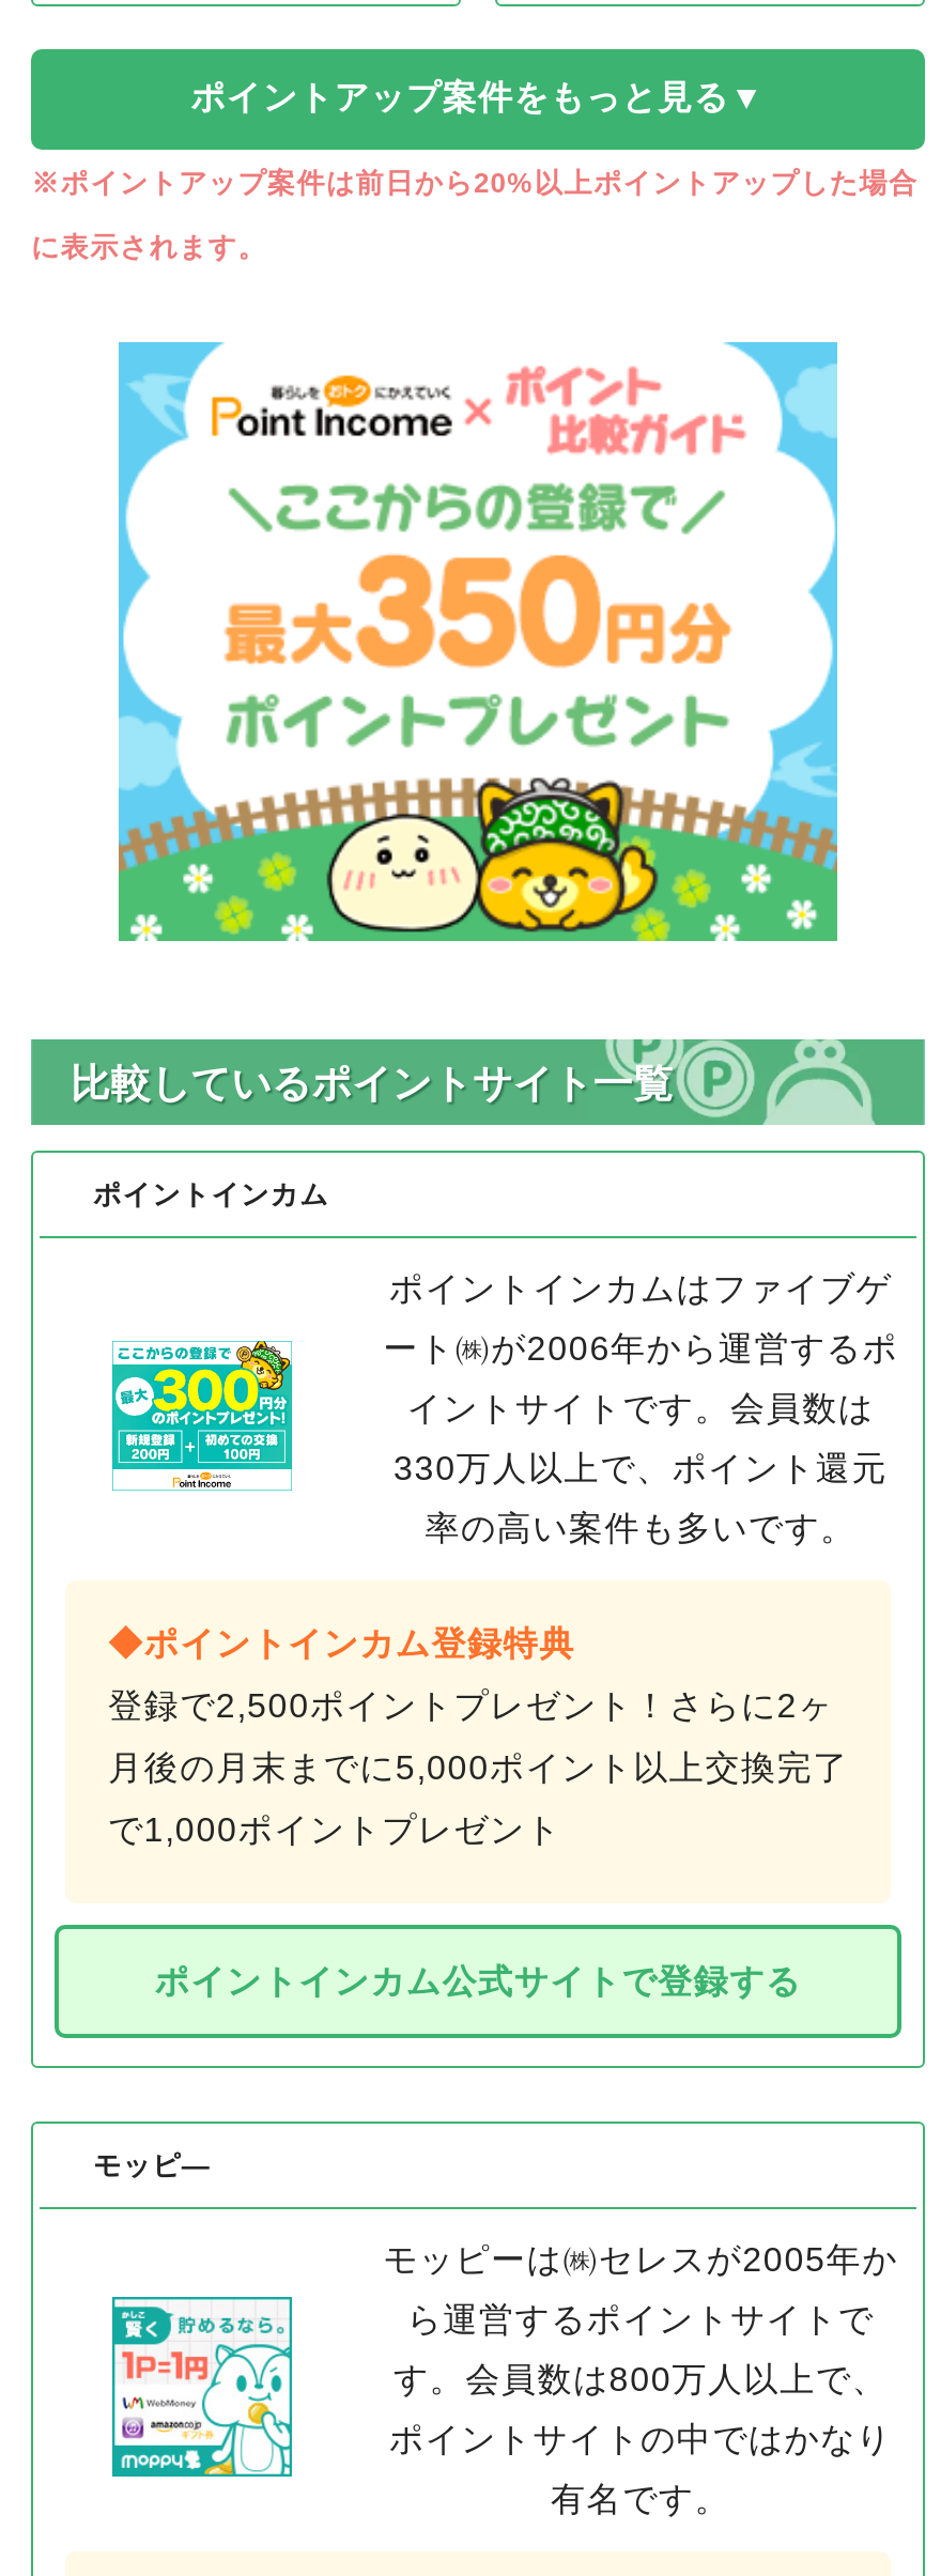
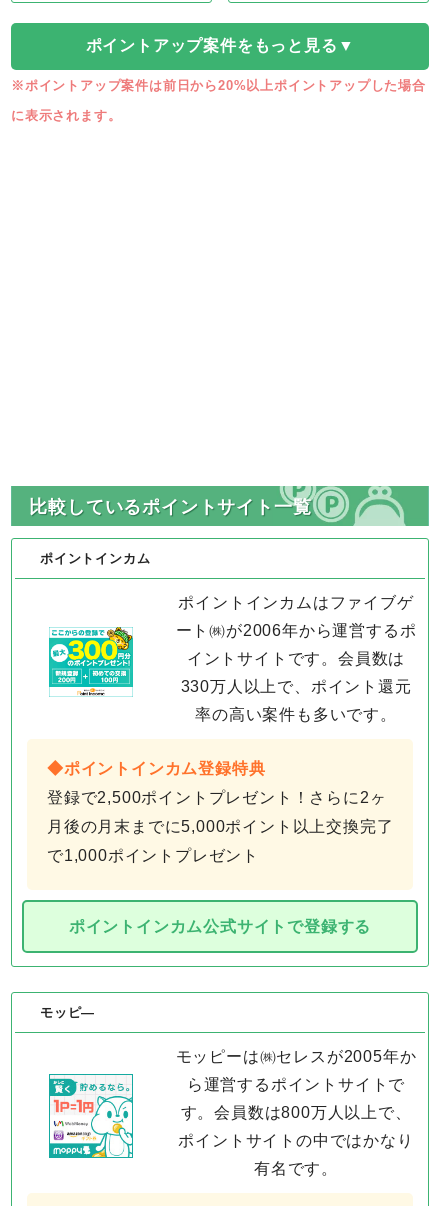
- [image]
